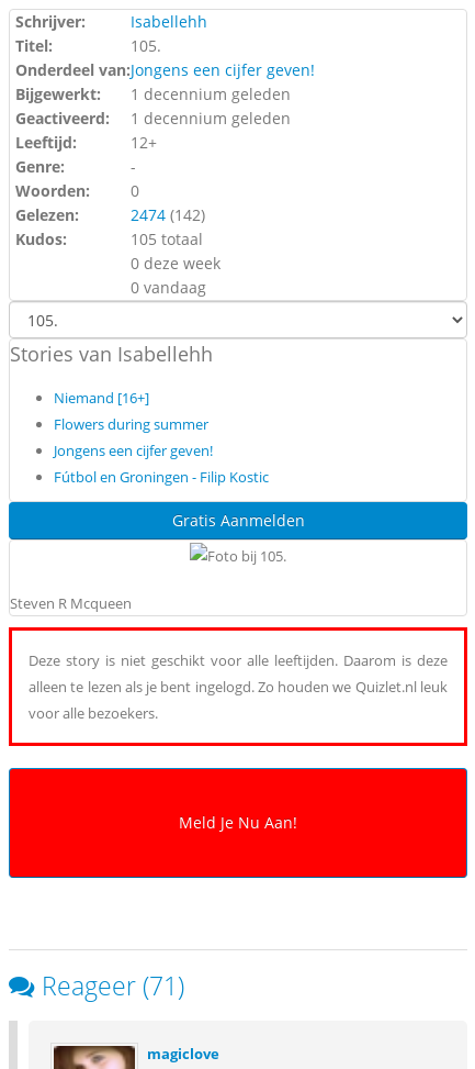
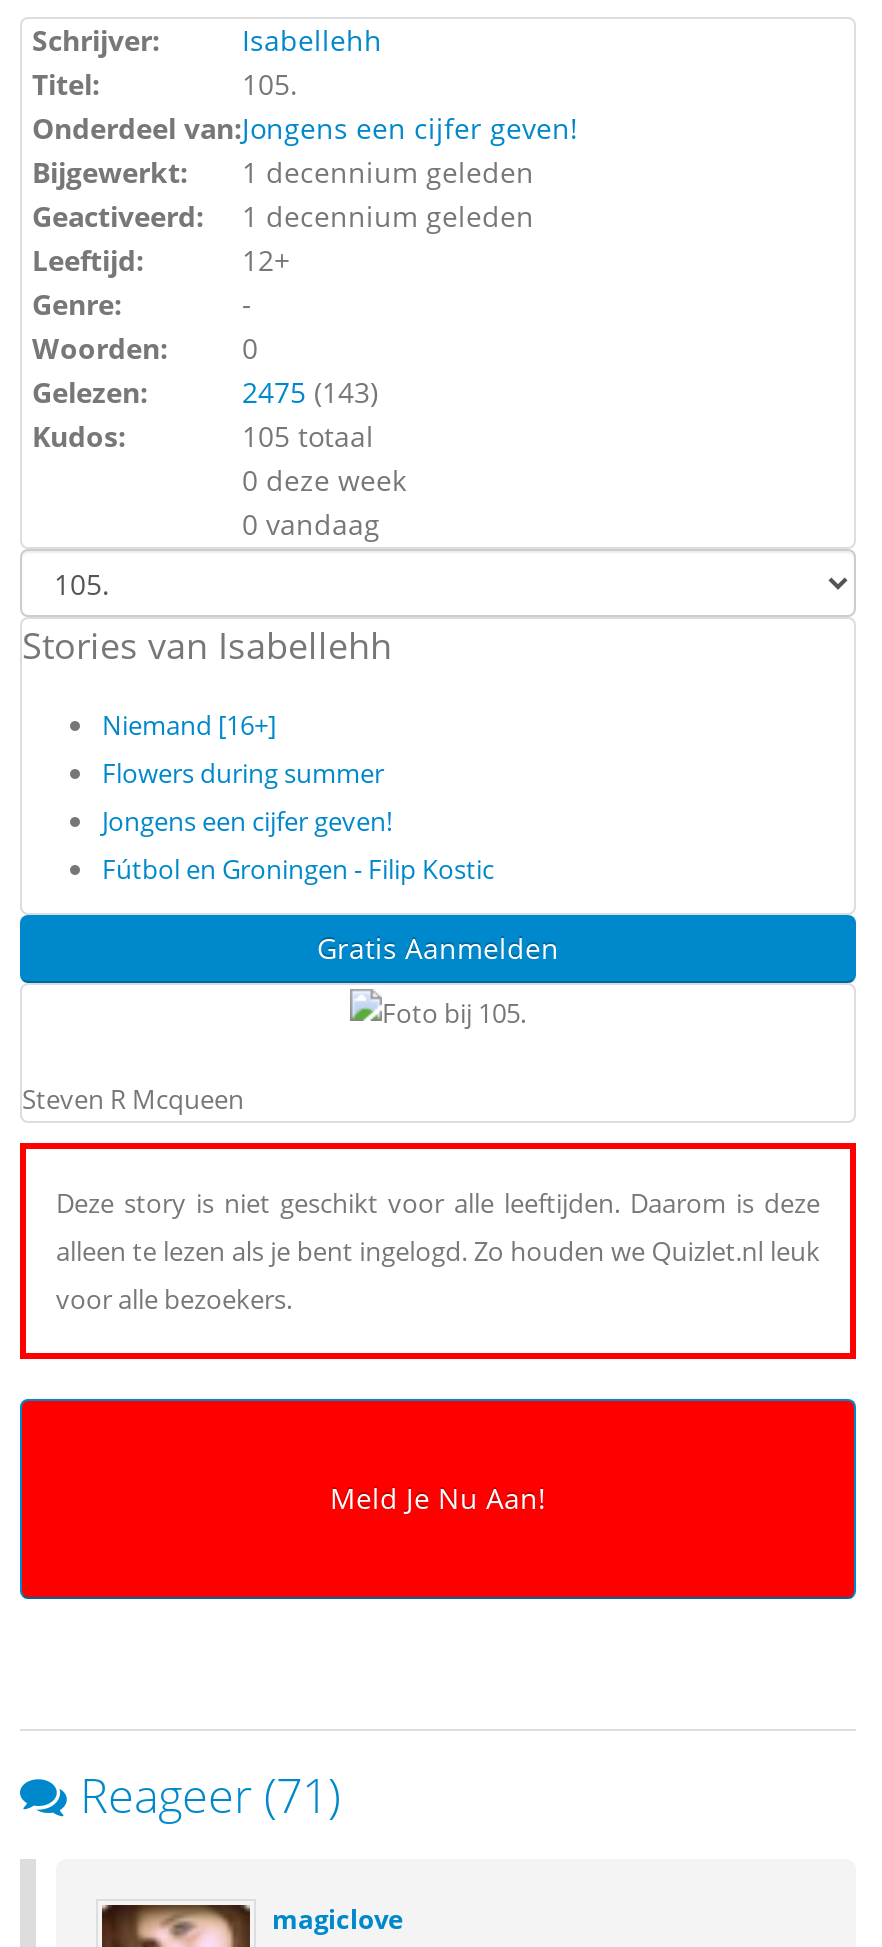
- 2474 (142)
+ 2475 (143)
